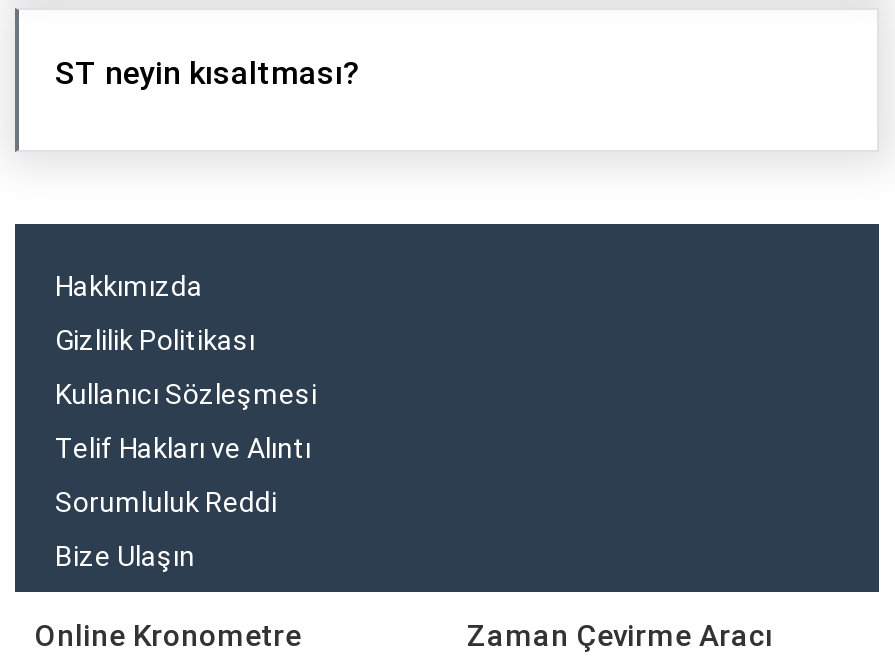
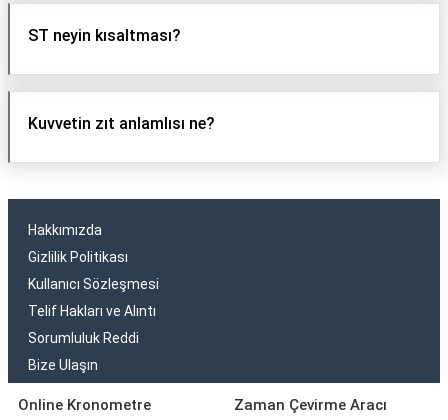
+ Kuvvetin zıt anlamlısı ne?
